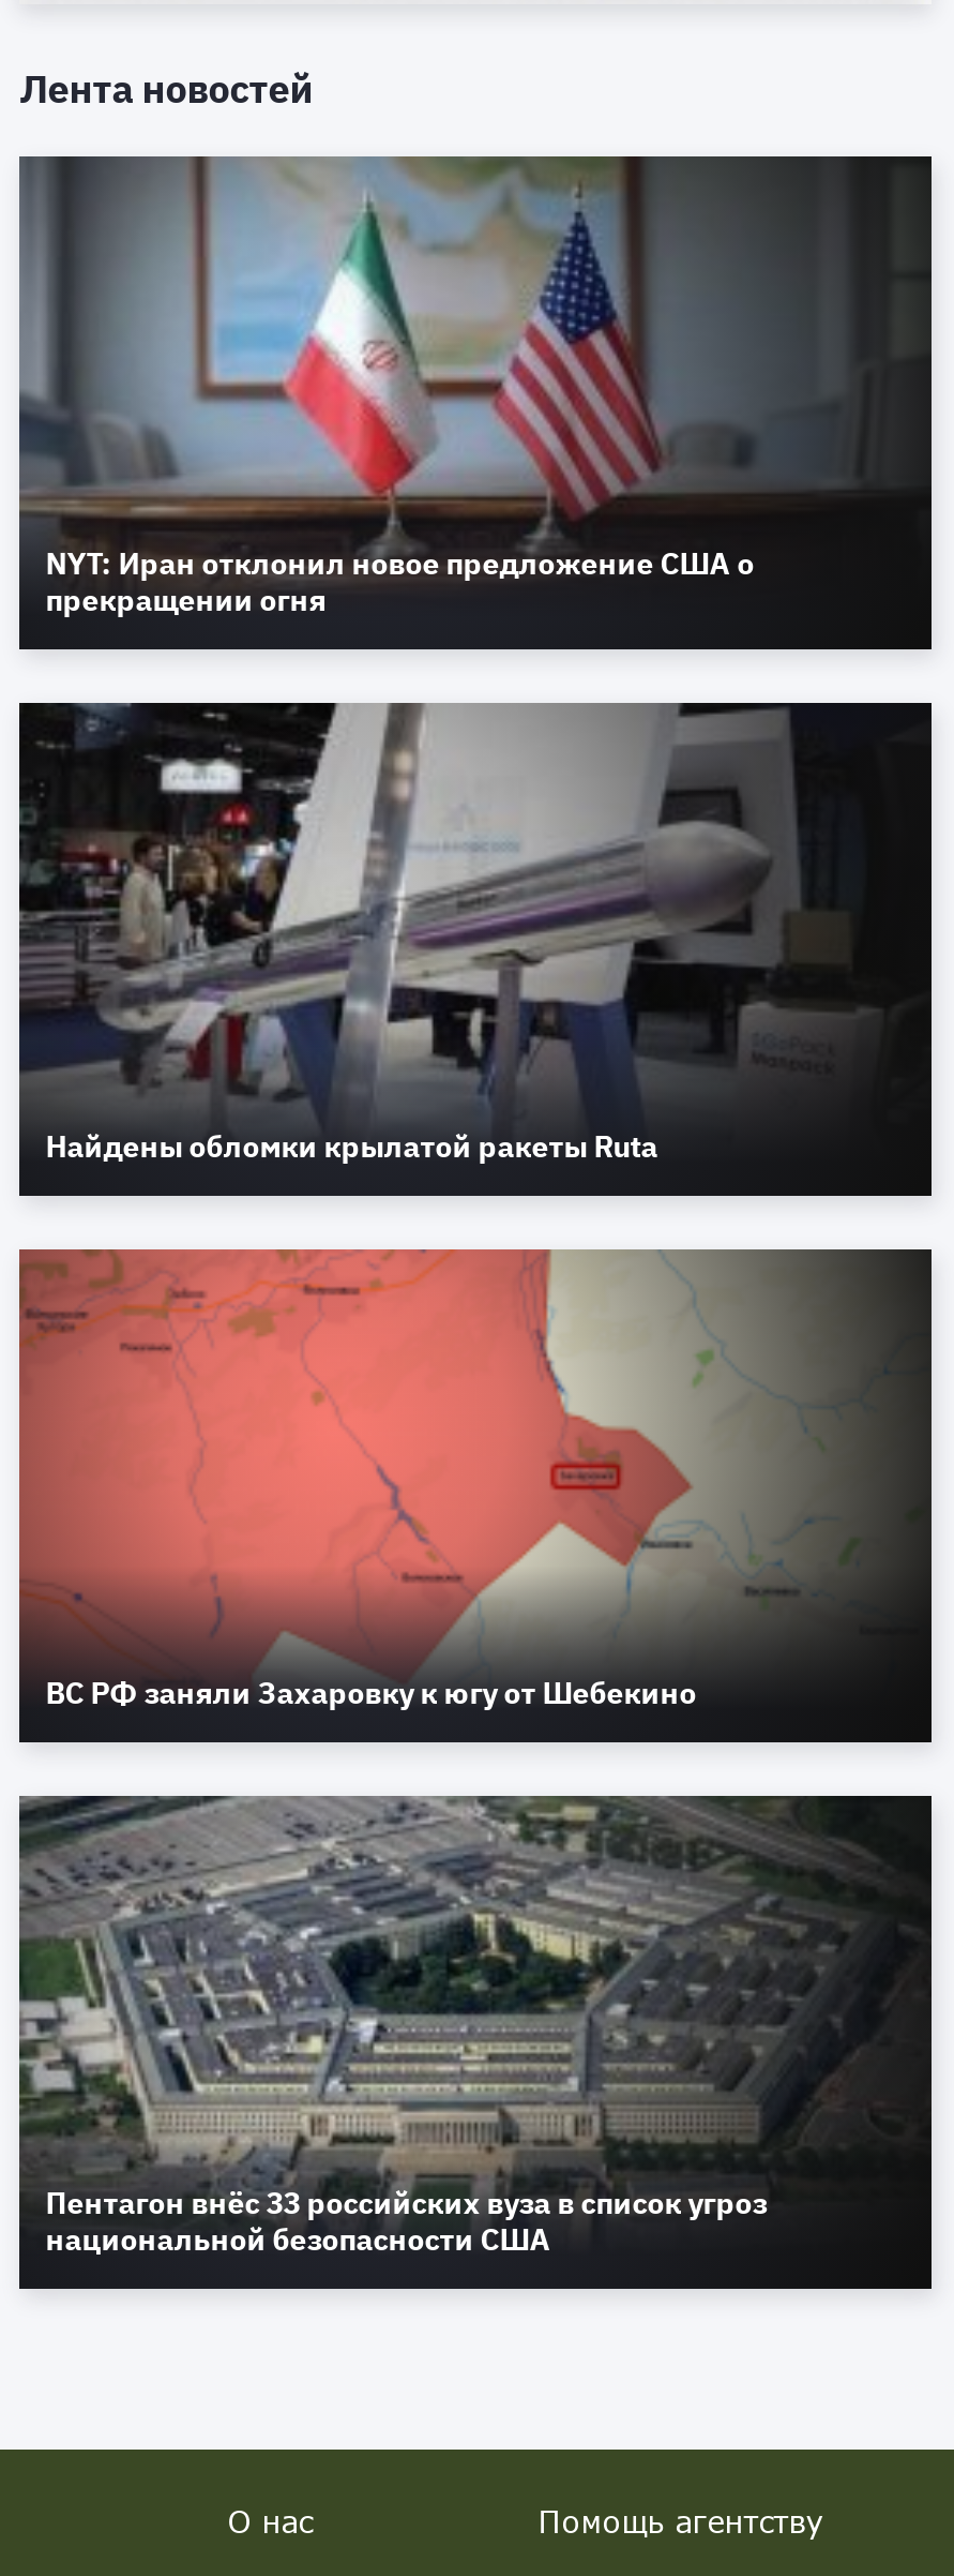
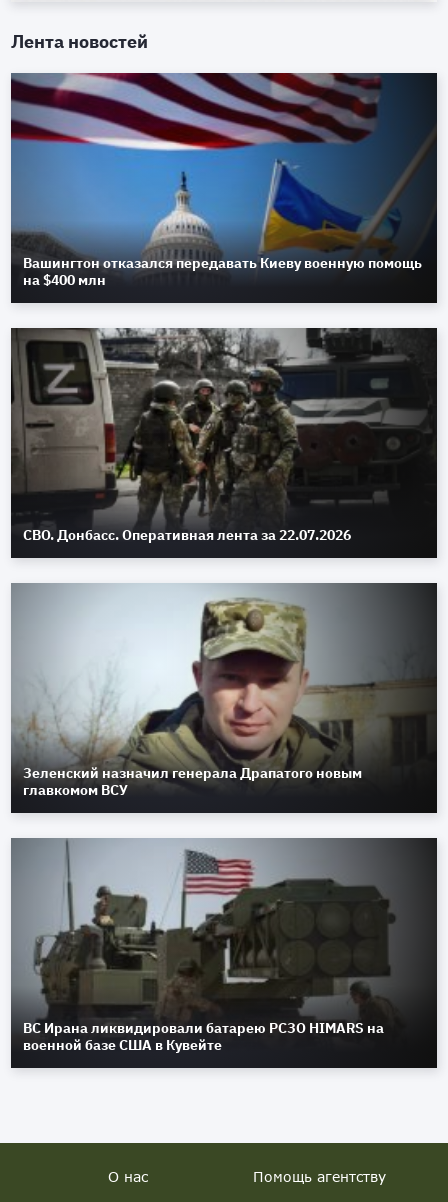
- [image]
- NYT: Иран отклонил новое предложение США о
- прекращении огня
+ [image]
+ Вашингтон отказался передавать Киеву военную помощь
+ на $400 млн

- [image]
- Найдены обломки крылатой ракеты Ruta
+ [image]
+ СВО. Донбасс. Оперативная лента за 22.07.2026

- [image]
- ВС РФ заняли Захаровку к югу от Шебекино
+ [image]
+ Зеленский назначил генерала Драпатого новым
+ главкомом ВСУ

- [image]
- Пентагон внёс 33 российских вуза в список угроз
- национальной безопасности США
+ [image]
+ ВС Ирана ликвидировали батарею РСЗО HIMARS на
+ военной базе США в Кувейте
